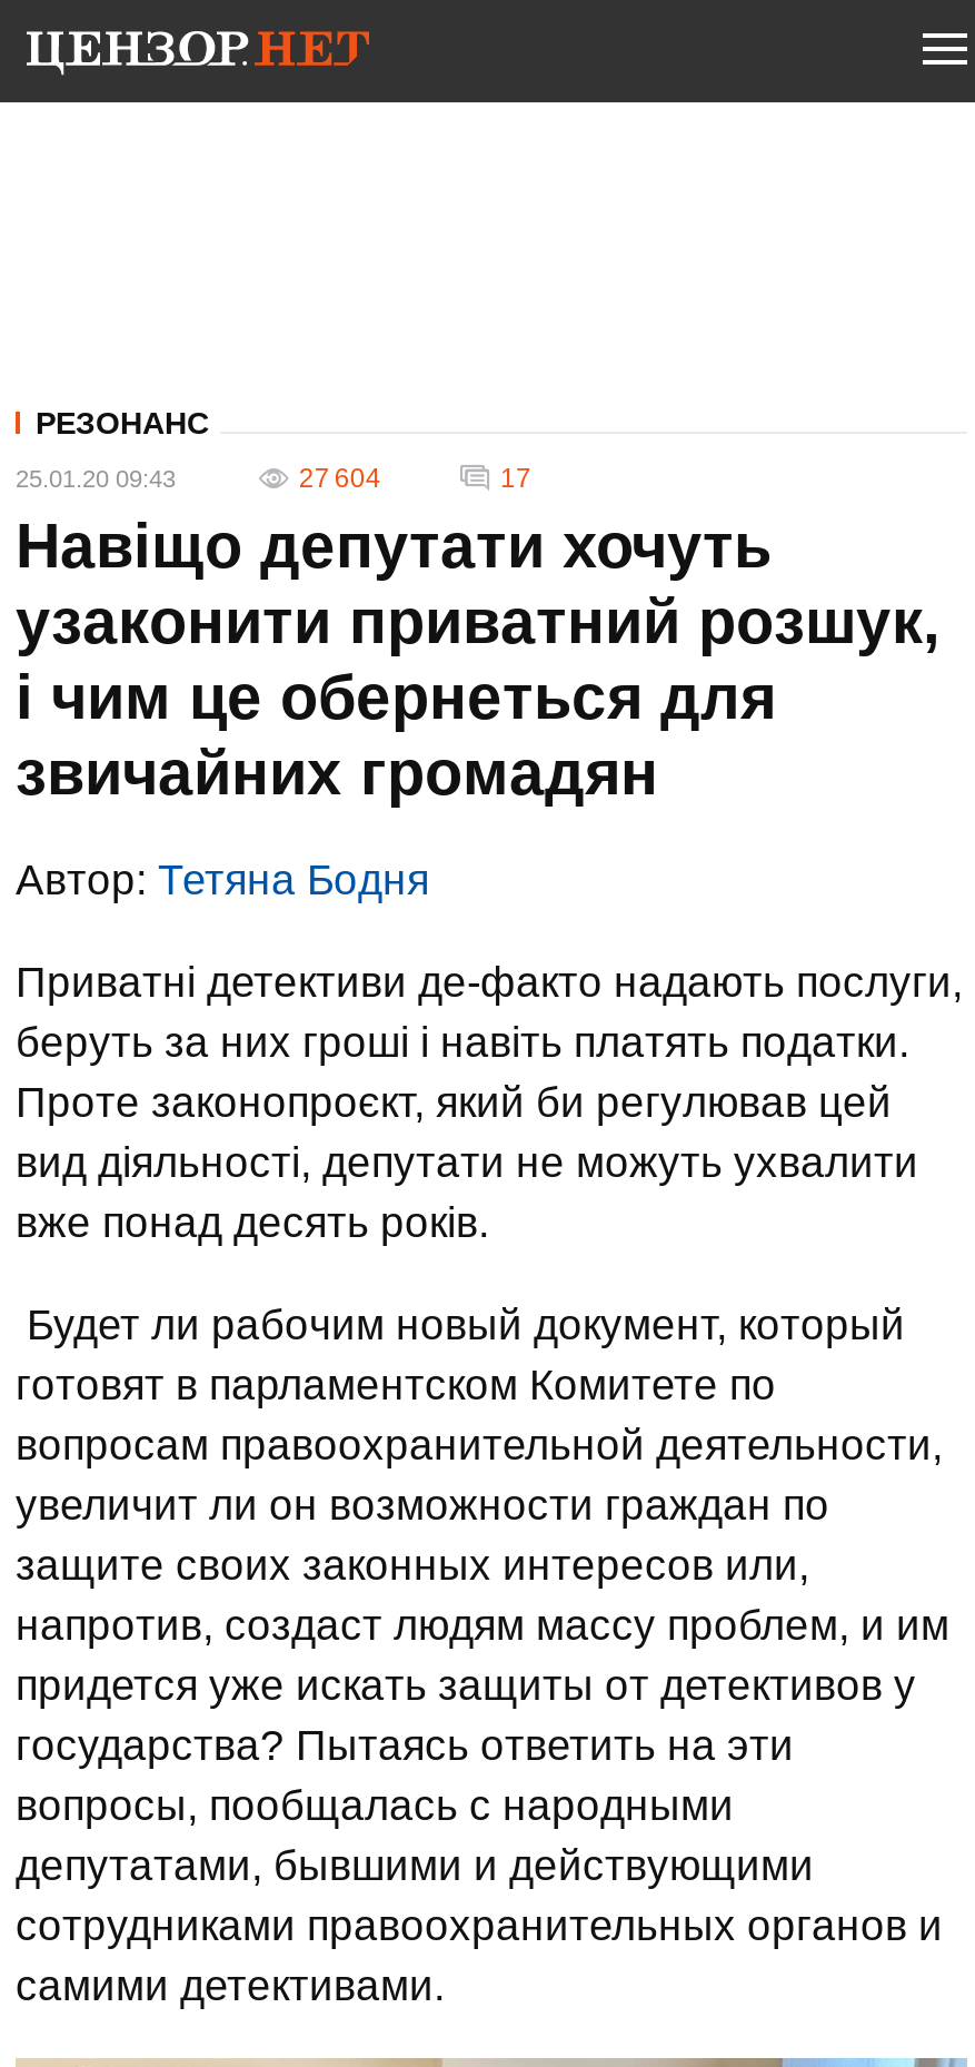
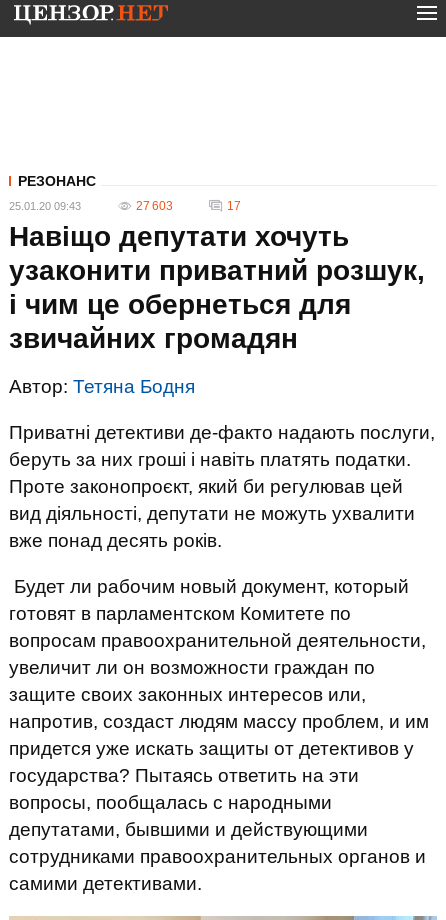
- 27 604
+ 27 603
